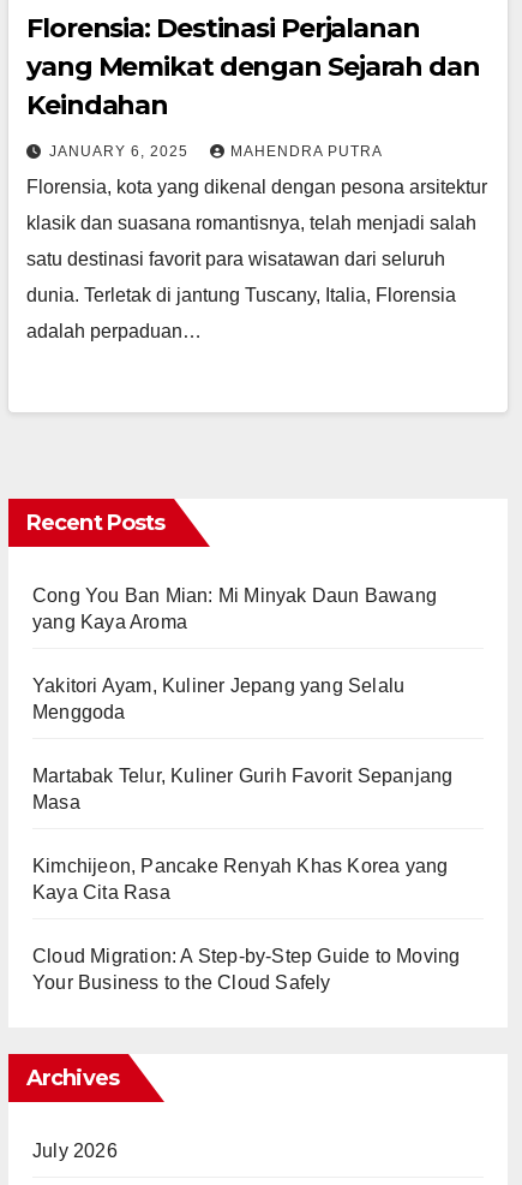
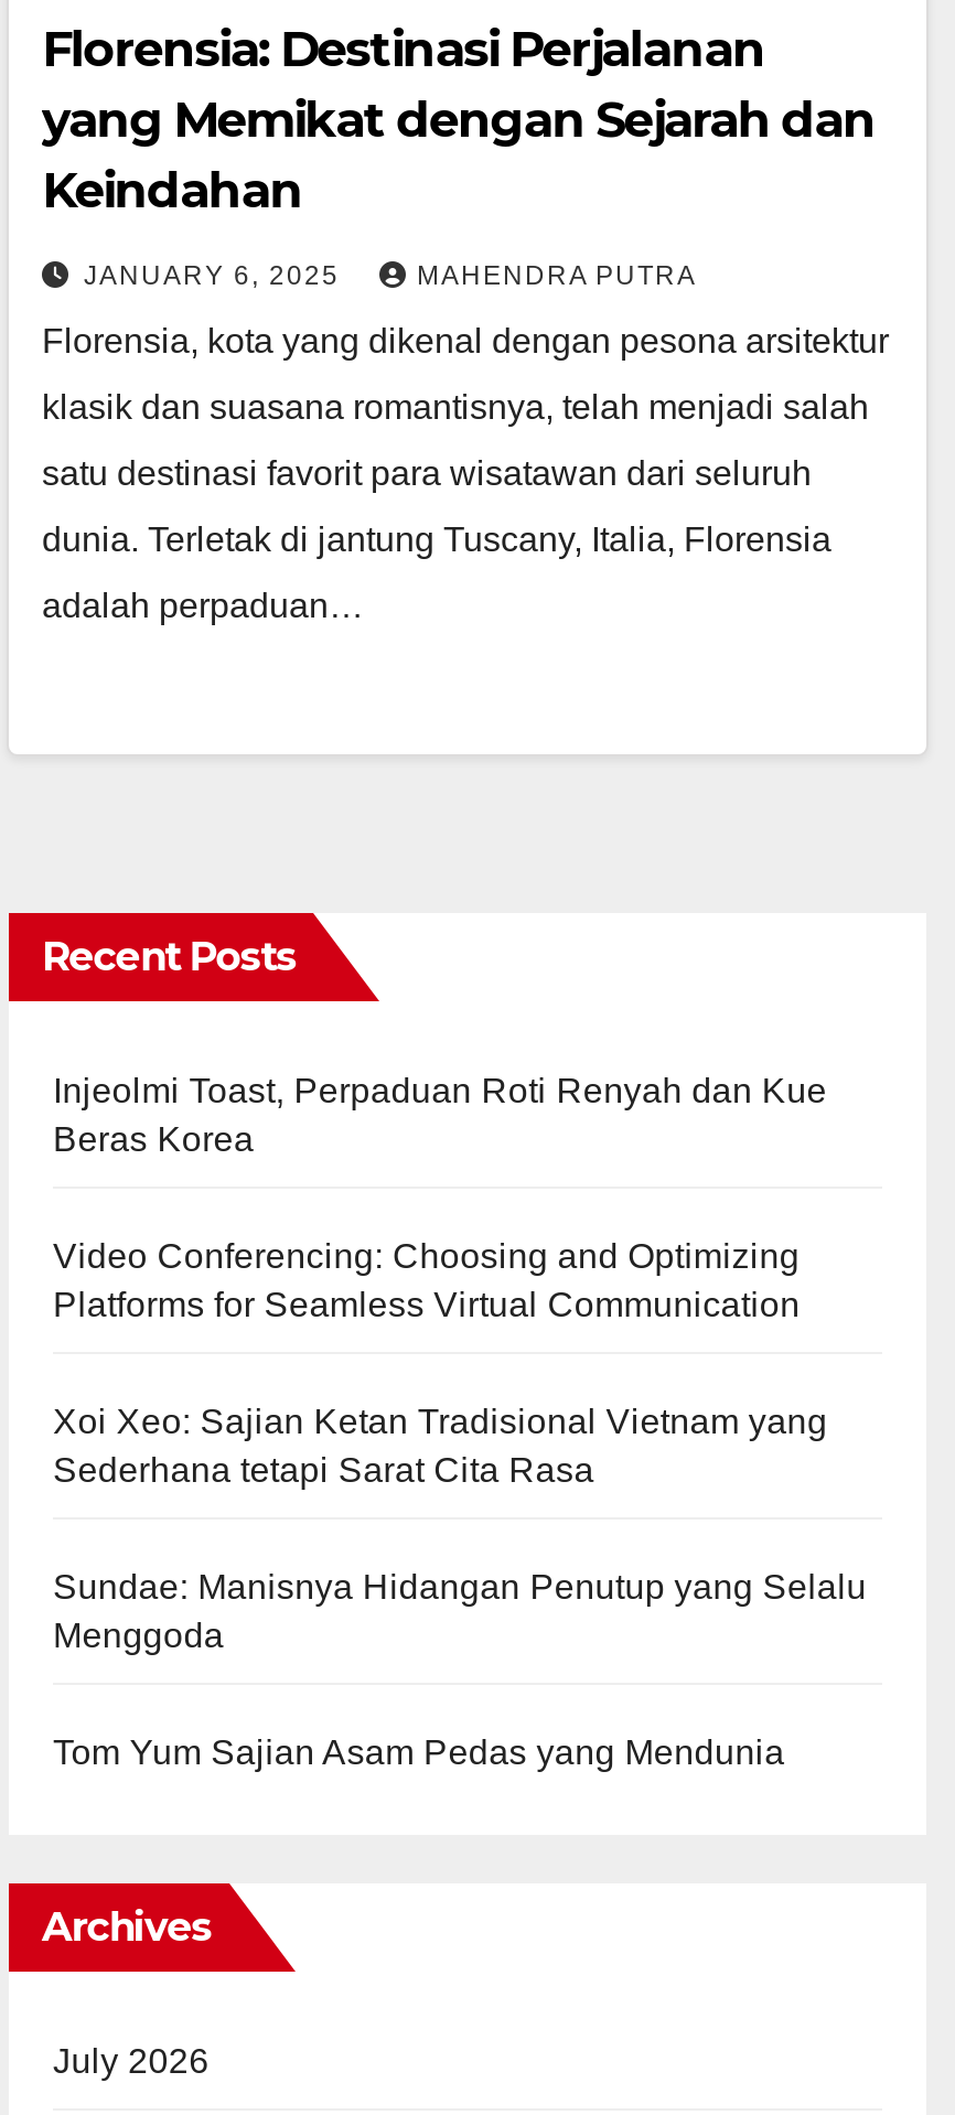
- Cong You Ban Mian: Mi Minyak Daun Bawang
- yang Kaya Aroma
- Yakitori Ayam, Kuliner Jepang yang Selalu
+ Injeolmi Toast, Perpaduan Roti Renyah dan Kue
+ Beras Korea
+ Video Conferencing: Choosing and Optimizing
+ Platforms for Seamless Virtual Communication
+ Xoi Xeo: Sajian Ketan Tradisional Vietnam yang
+ Sederhana tetapi Sarat Cita Rasa
+ Sundae: Manisnya Hidangan Penutup yang Selalu

moved down: Menggoda

- Martabak Telur, Kuliner Gurih Favorit Sepanjang
- Masa
- Kimchijeon, Pancake Renyah Khas Korea yang
- Kaya Cita Rasa
- Cloud Migration: A Step-by-Step Guide to Moving
- Your Business to the Cloud Safely
+ Tom Yum Sajian Asam Pedas yang Mendunia
